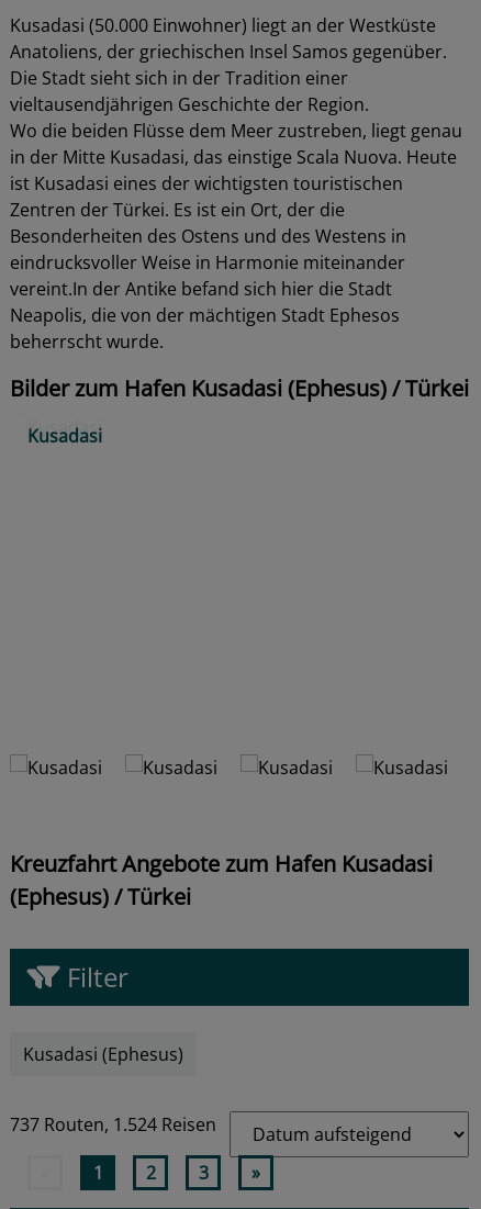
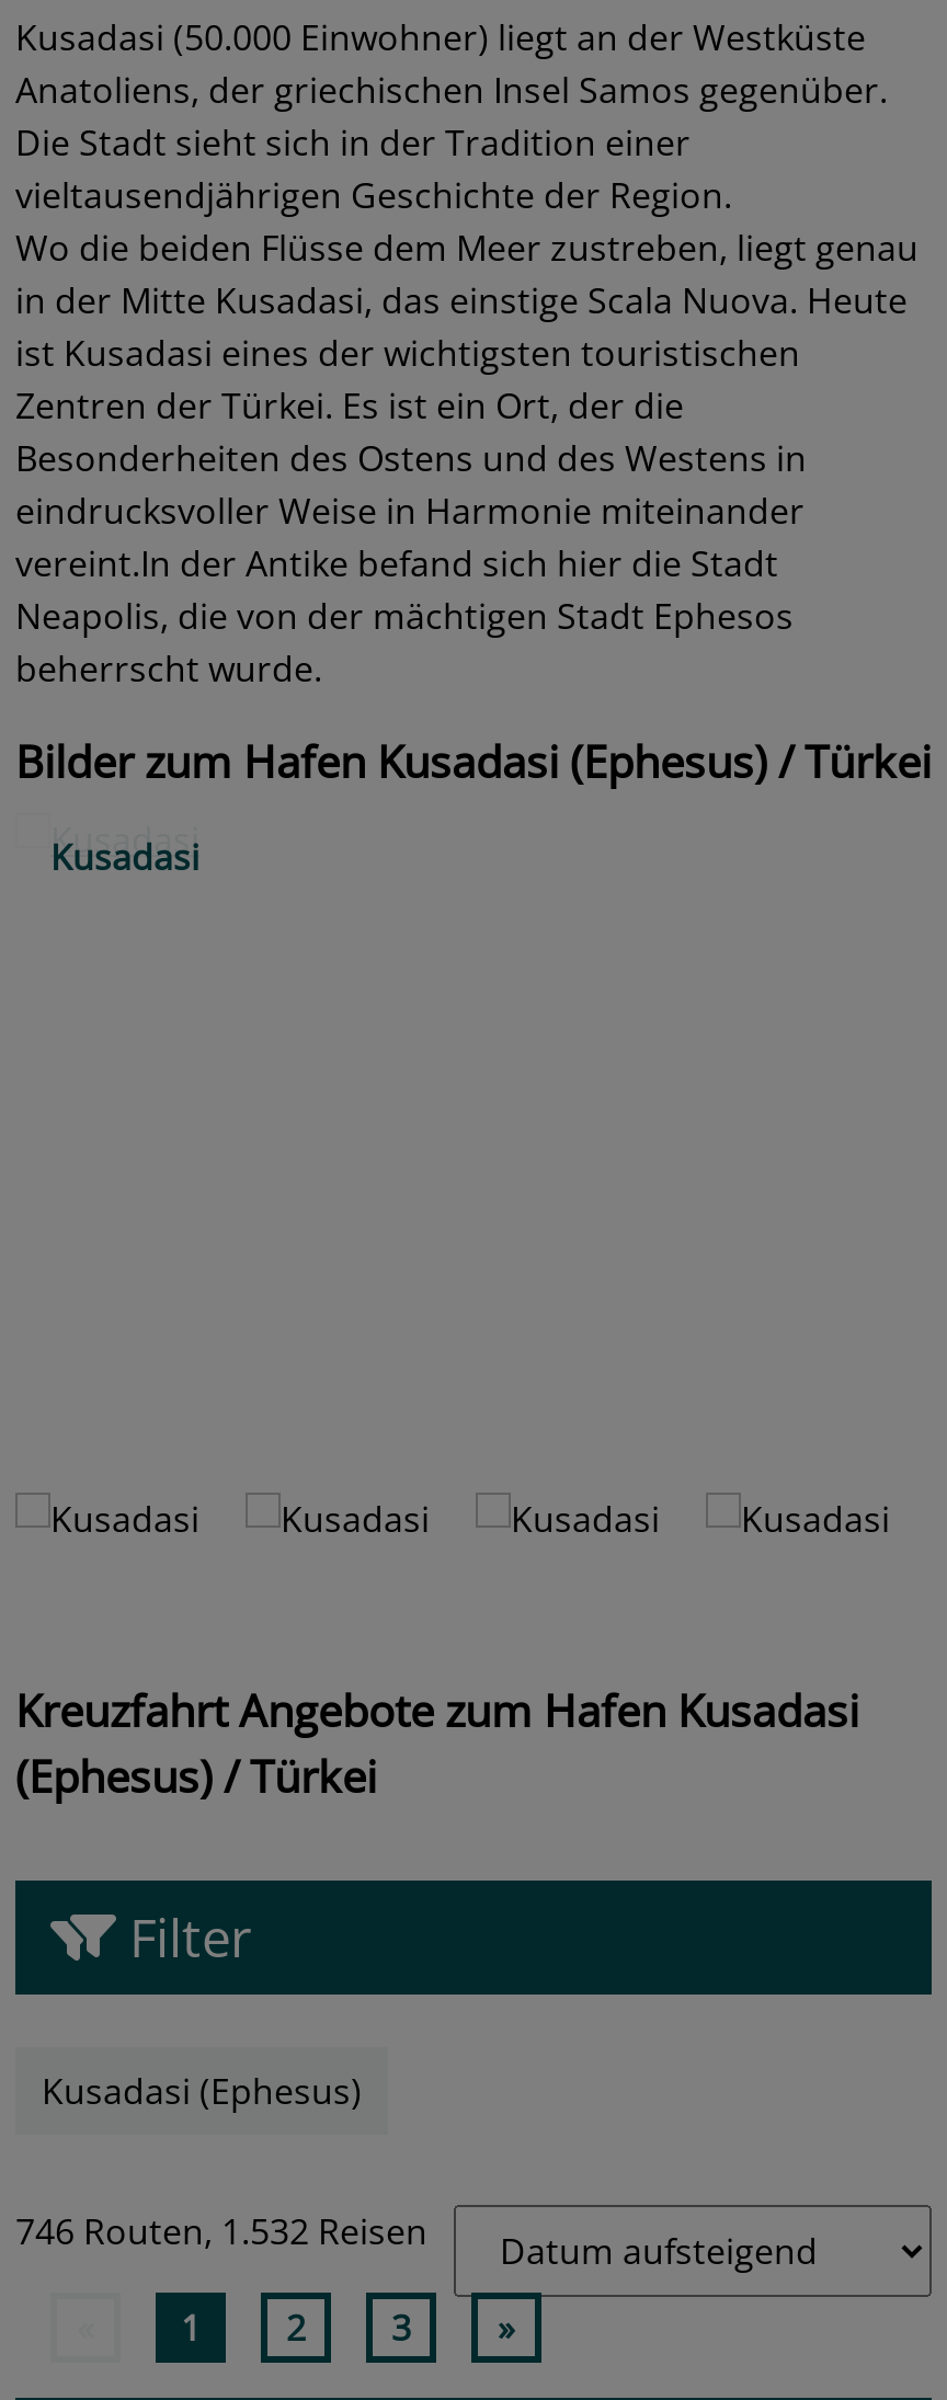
- 737 Routen, 1.524 Reisen
+ 746 Routen, 1.532 Reisen
